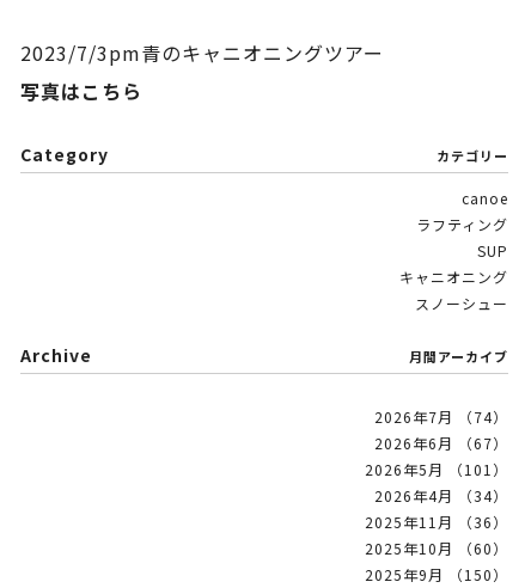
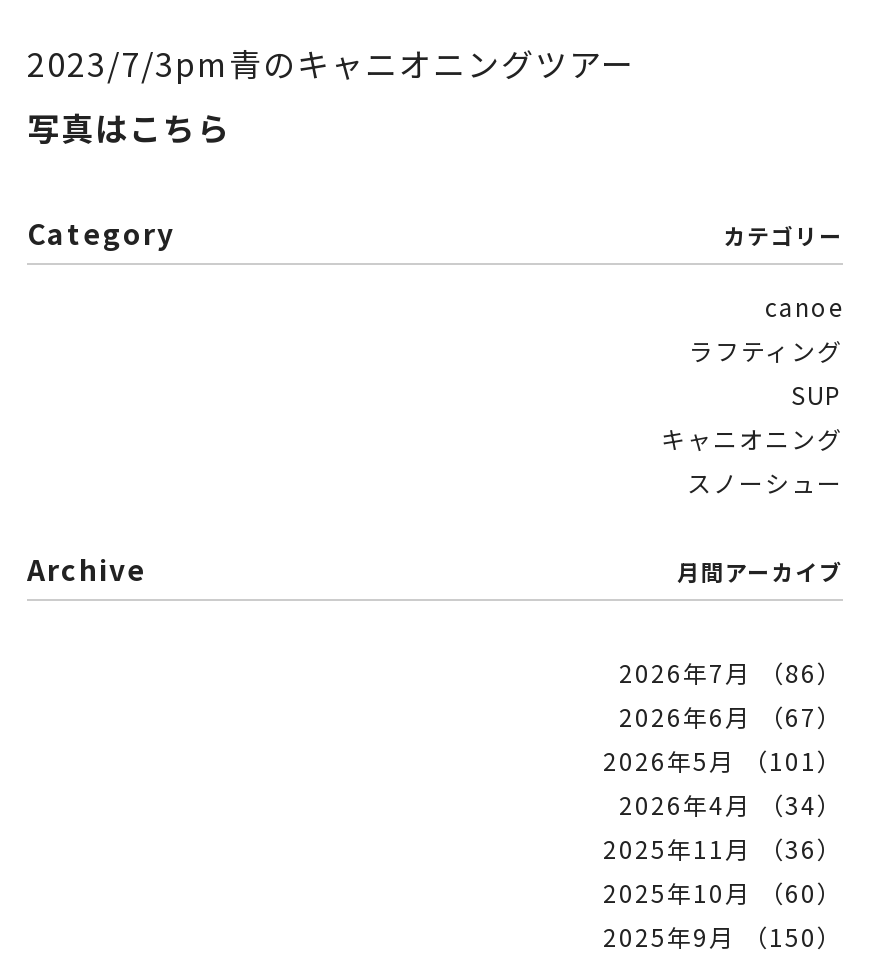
- 2026年7月 （74）
+ 2026年7月 （86）
